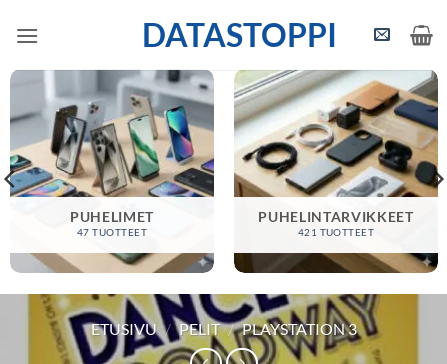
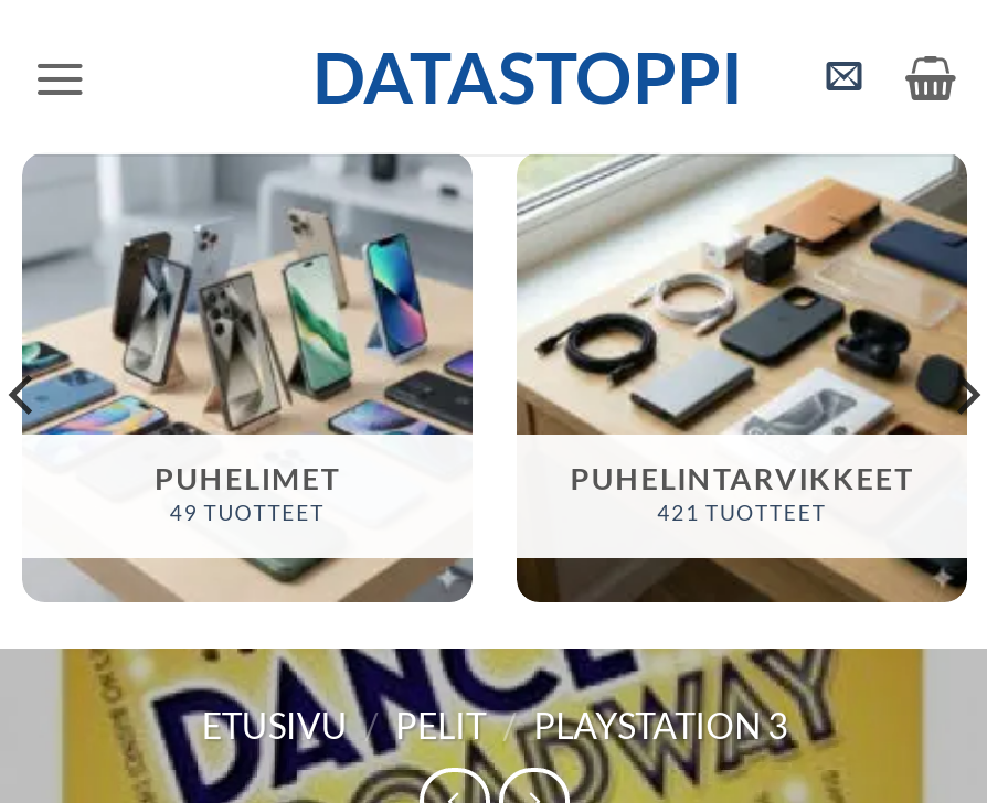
- 47 TUOTTEET
+ 49 TUOTTEET
